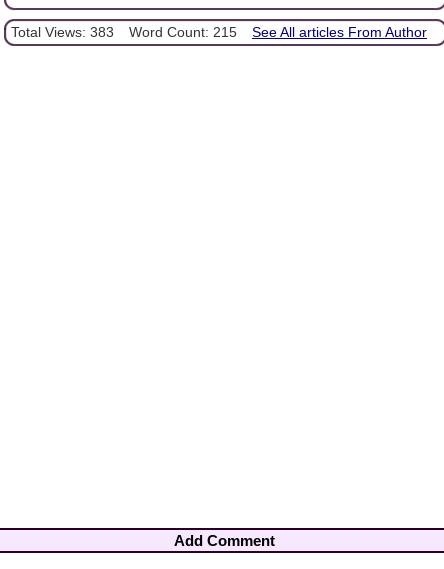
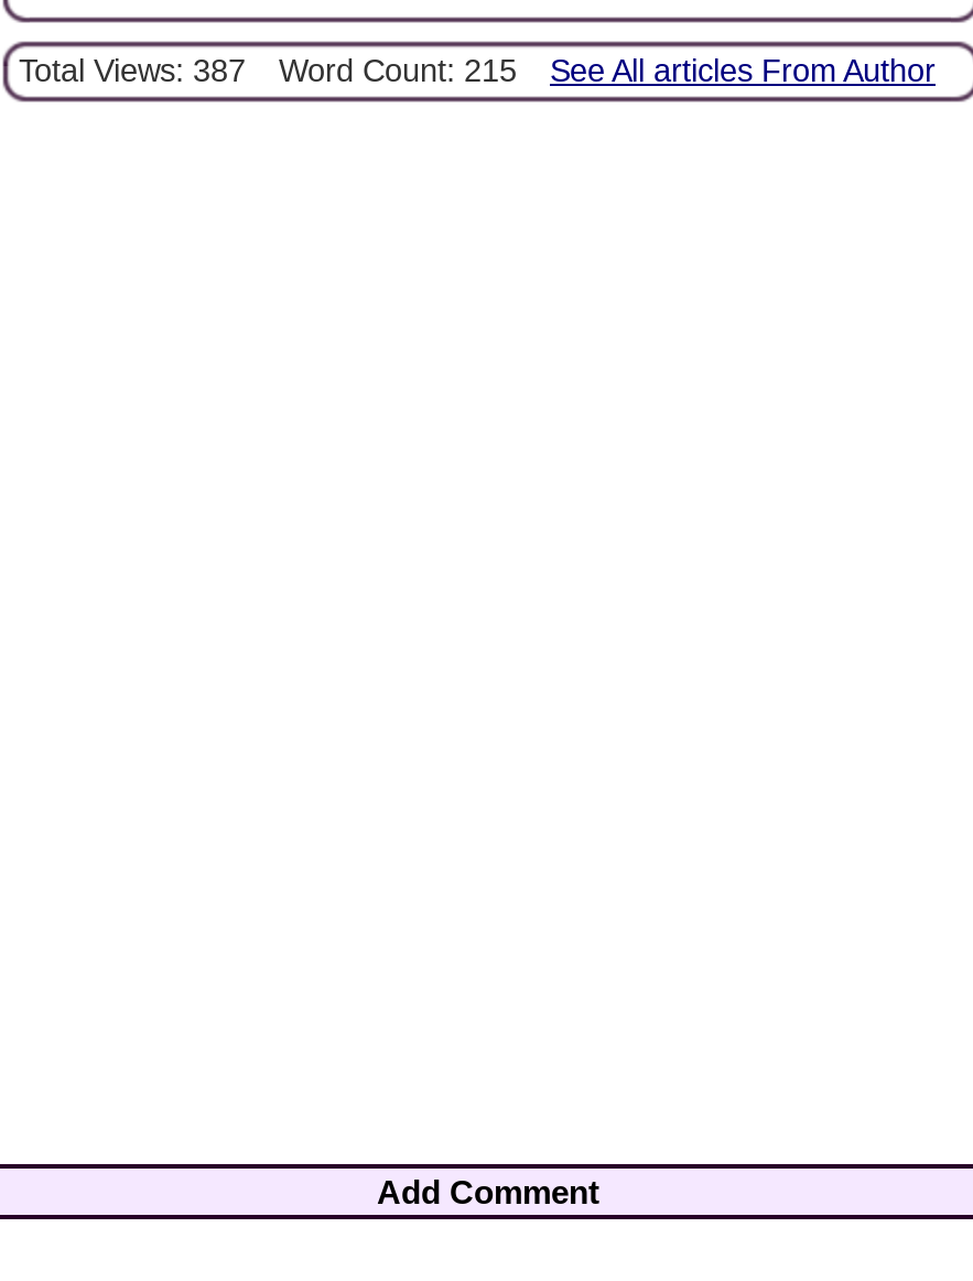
- Total Views: 383 Word Count: 215 See All articles From Author
+ Total Views: 387 Word Count: 215 See All articles From Author
